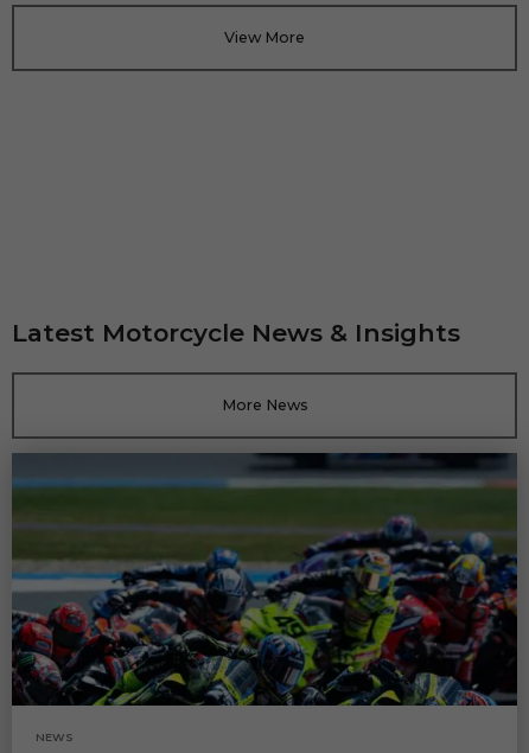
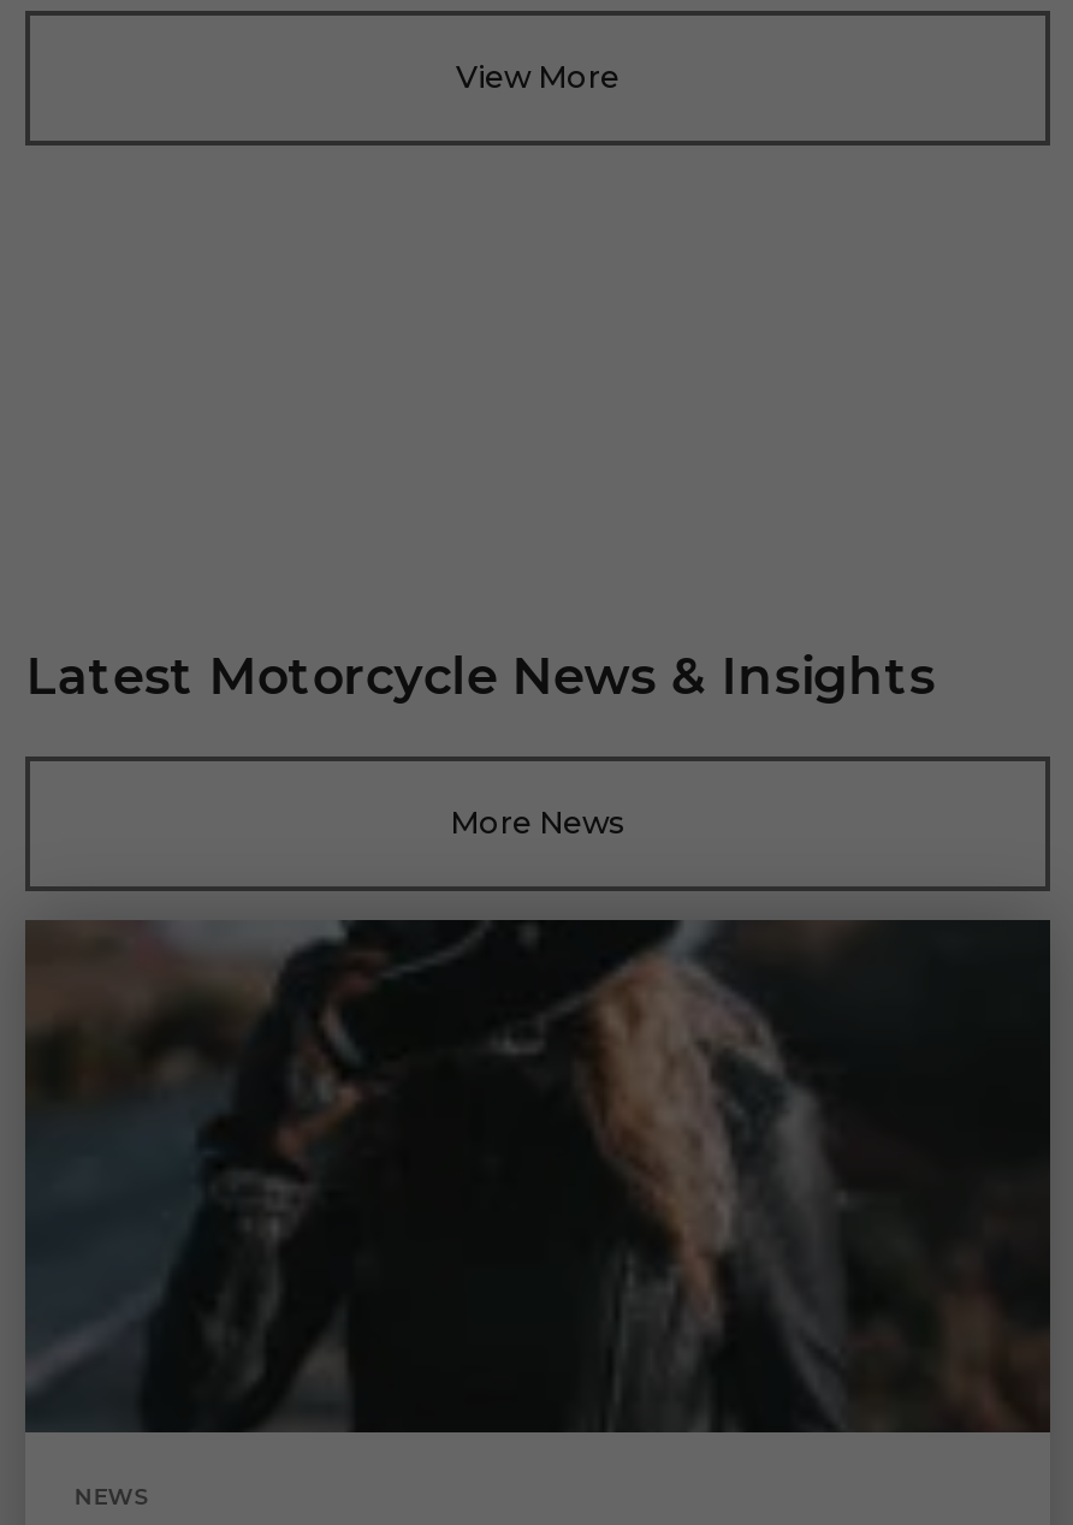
- [image]
+ [image]
